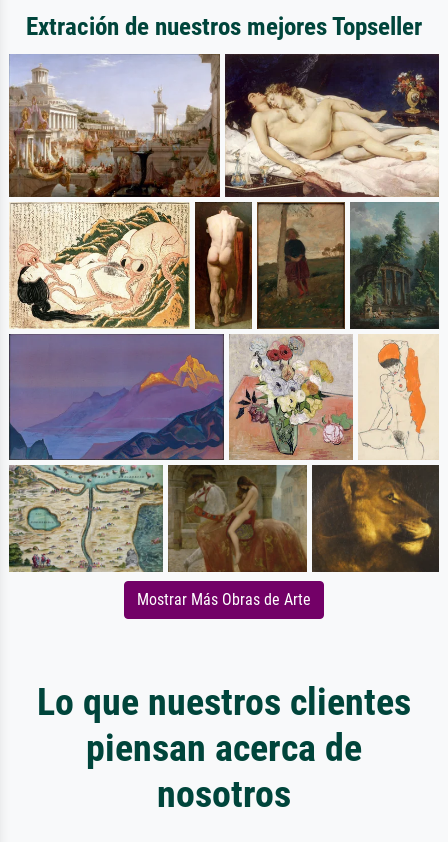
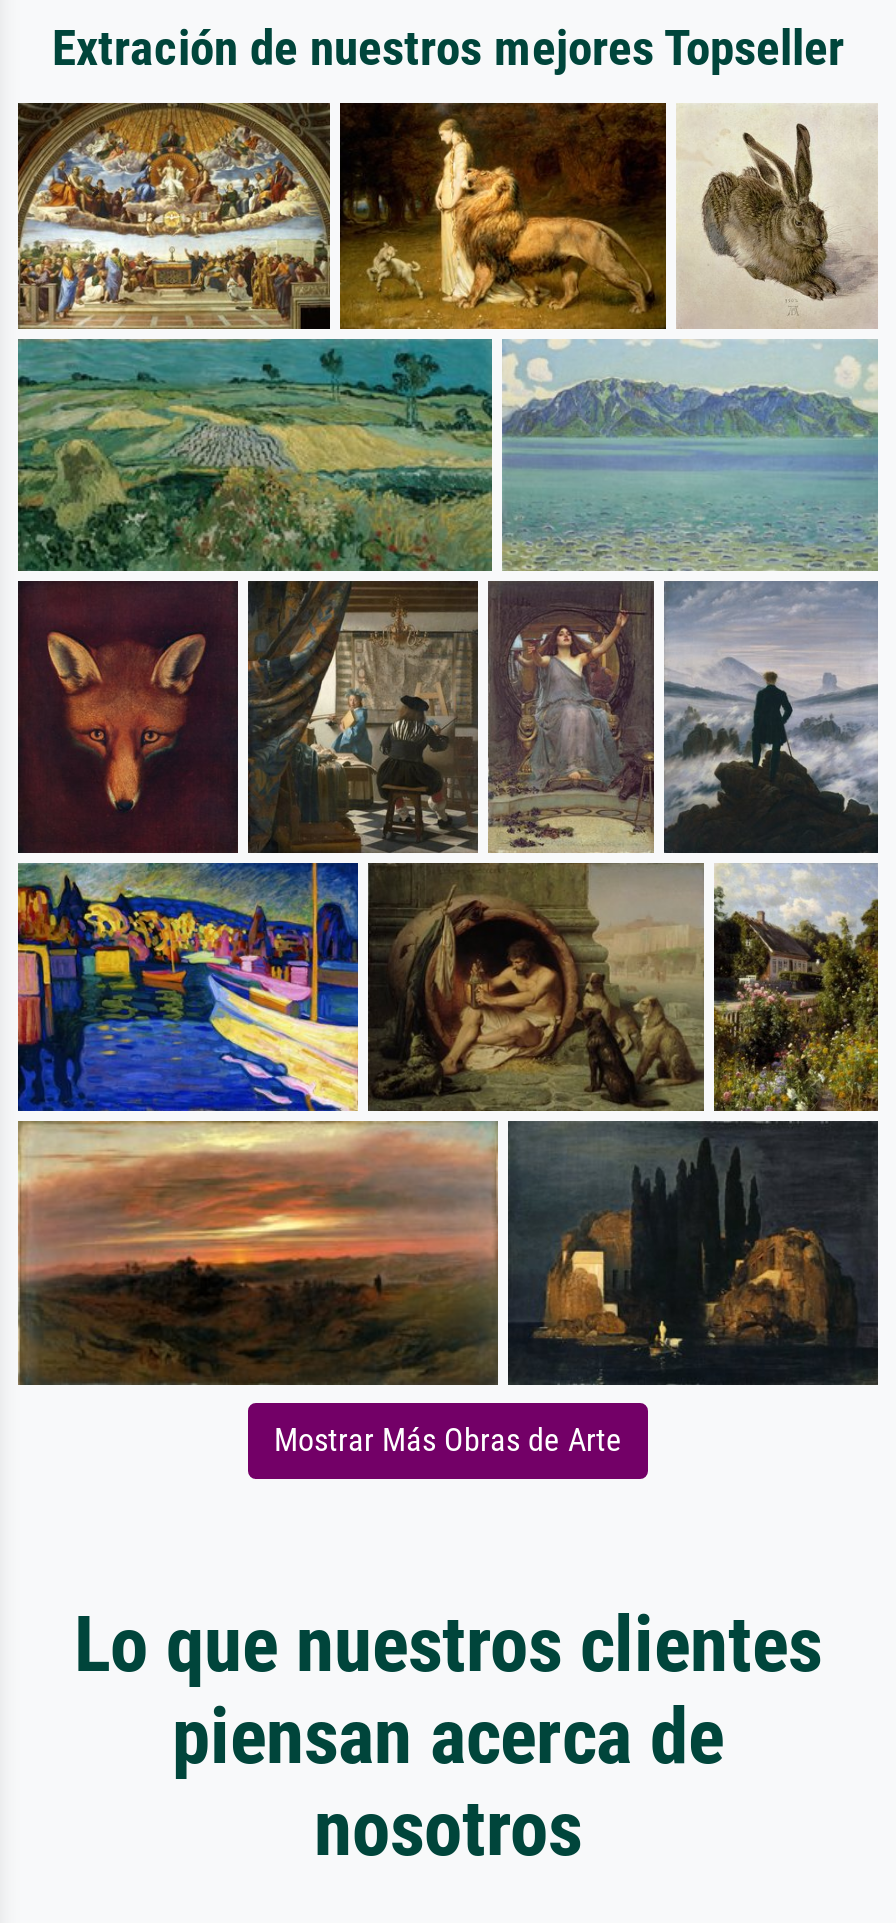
- [image]
+ [image]
